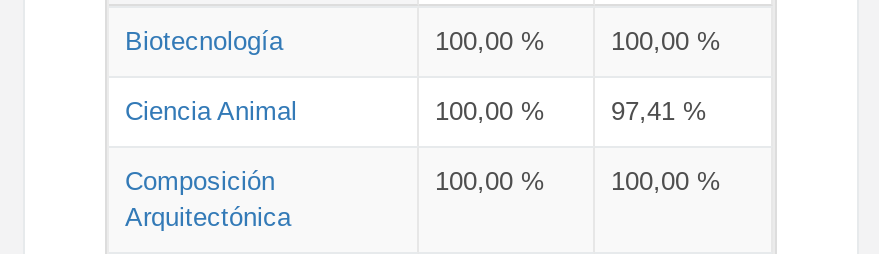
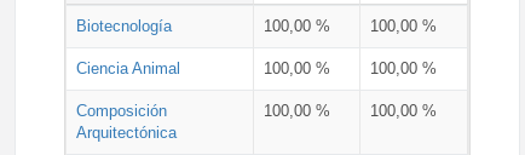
- 97,41 %
+ 100,00 %
